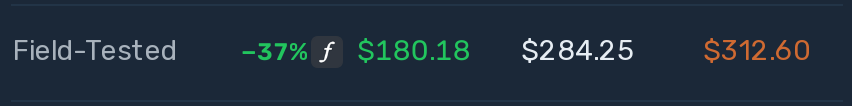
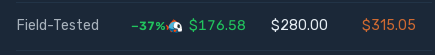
- $180.18
+ $176.58

- $284.25
+ $280.00

- $312.60
+ $315.05
